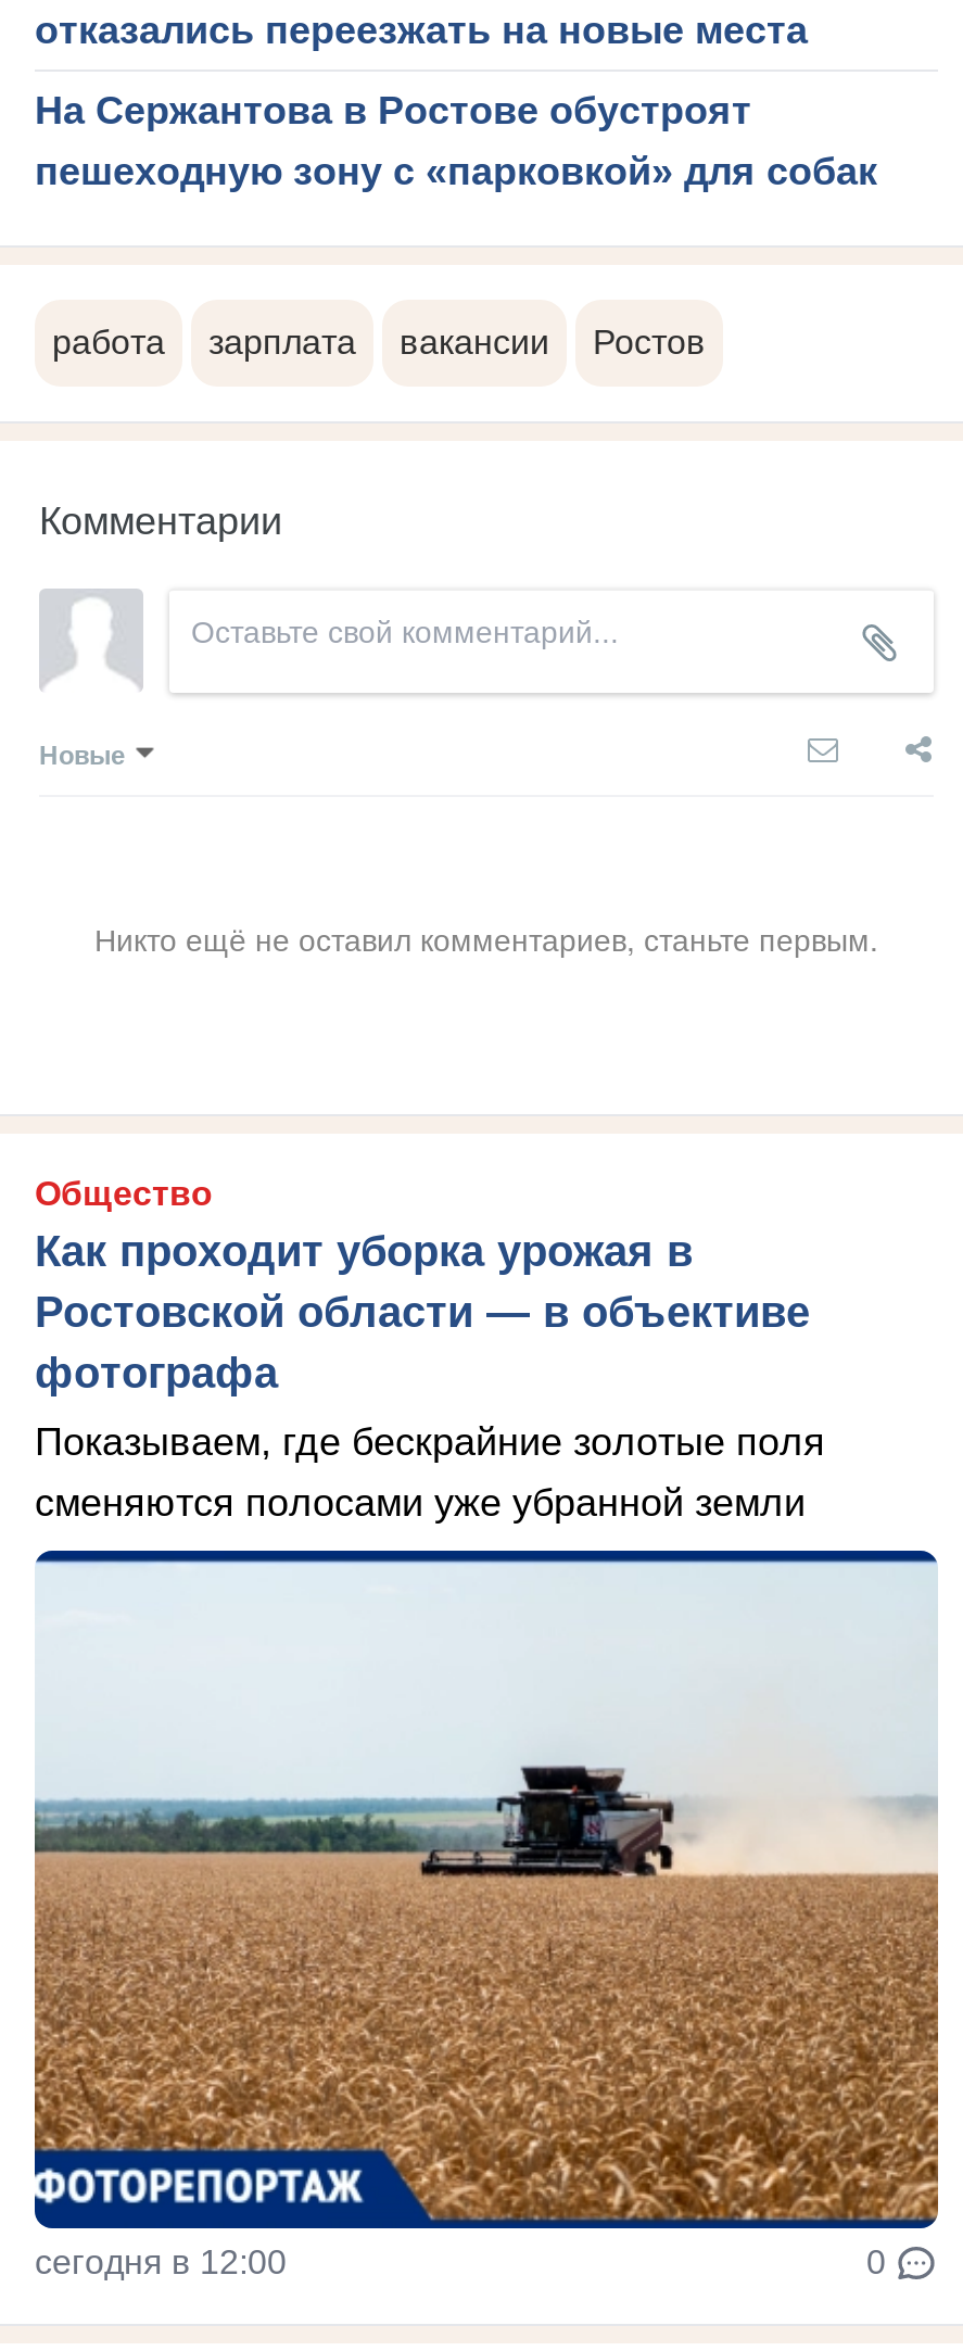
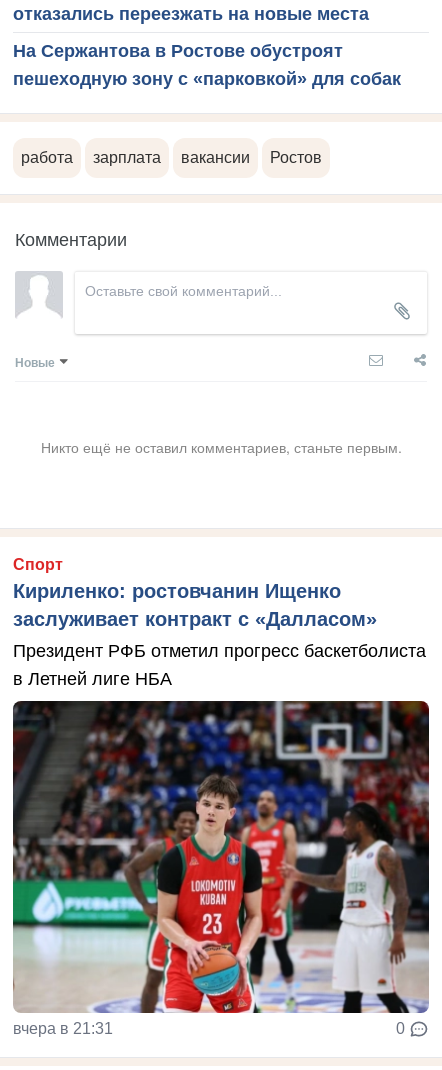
- Общество
- Как проходит уборка урожая в
- Ростовской области — в объективе
- фотографа
+ Спорт
+ Кириленко: ростовчанин Ищенко
+ заслуживает контракт с «Далласом»

- Показываем, где бескрайние золотые поля
- сменяются полосами уже убранной земли
+ Президент РФБ отметил прогресс баскетболиста
+ в Летней лиге НБА

- [image]
- сегодня в 12:00
+ [image]
+ вчера в 21:31
